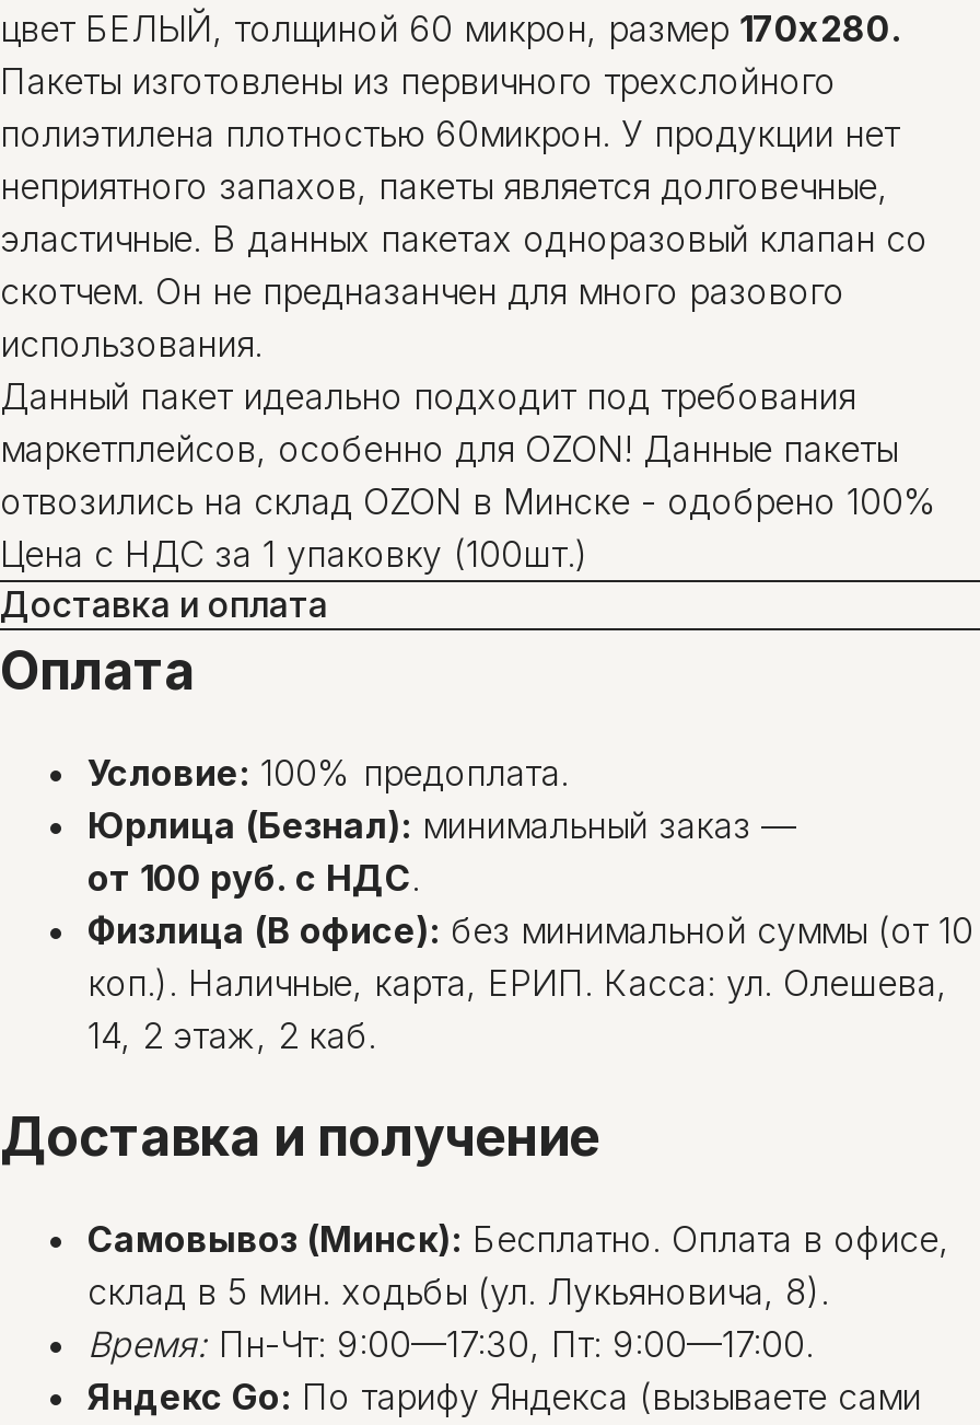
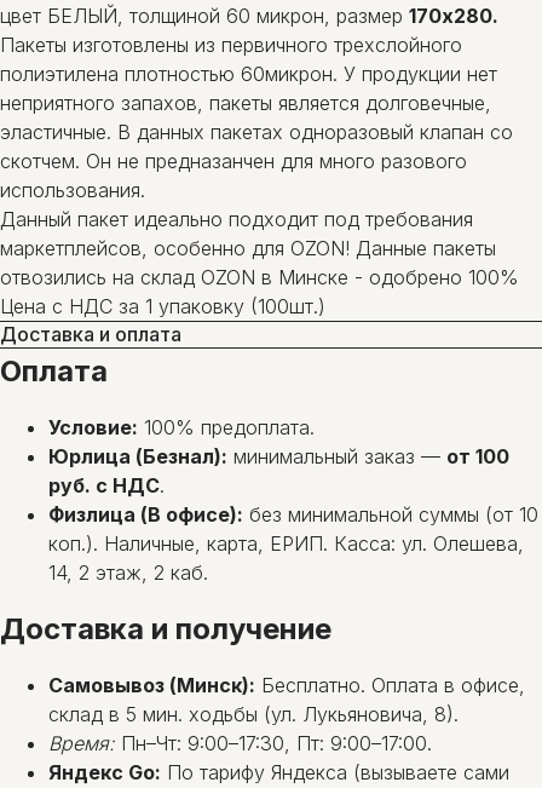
- Время: Пн-Чт: 9:00—17:30, Пт: 9:00—17:00.
+ Время: Пн–Чт: 9:00–17:30, Пт: 9:00–17:00.
